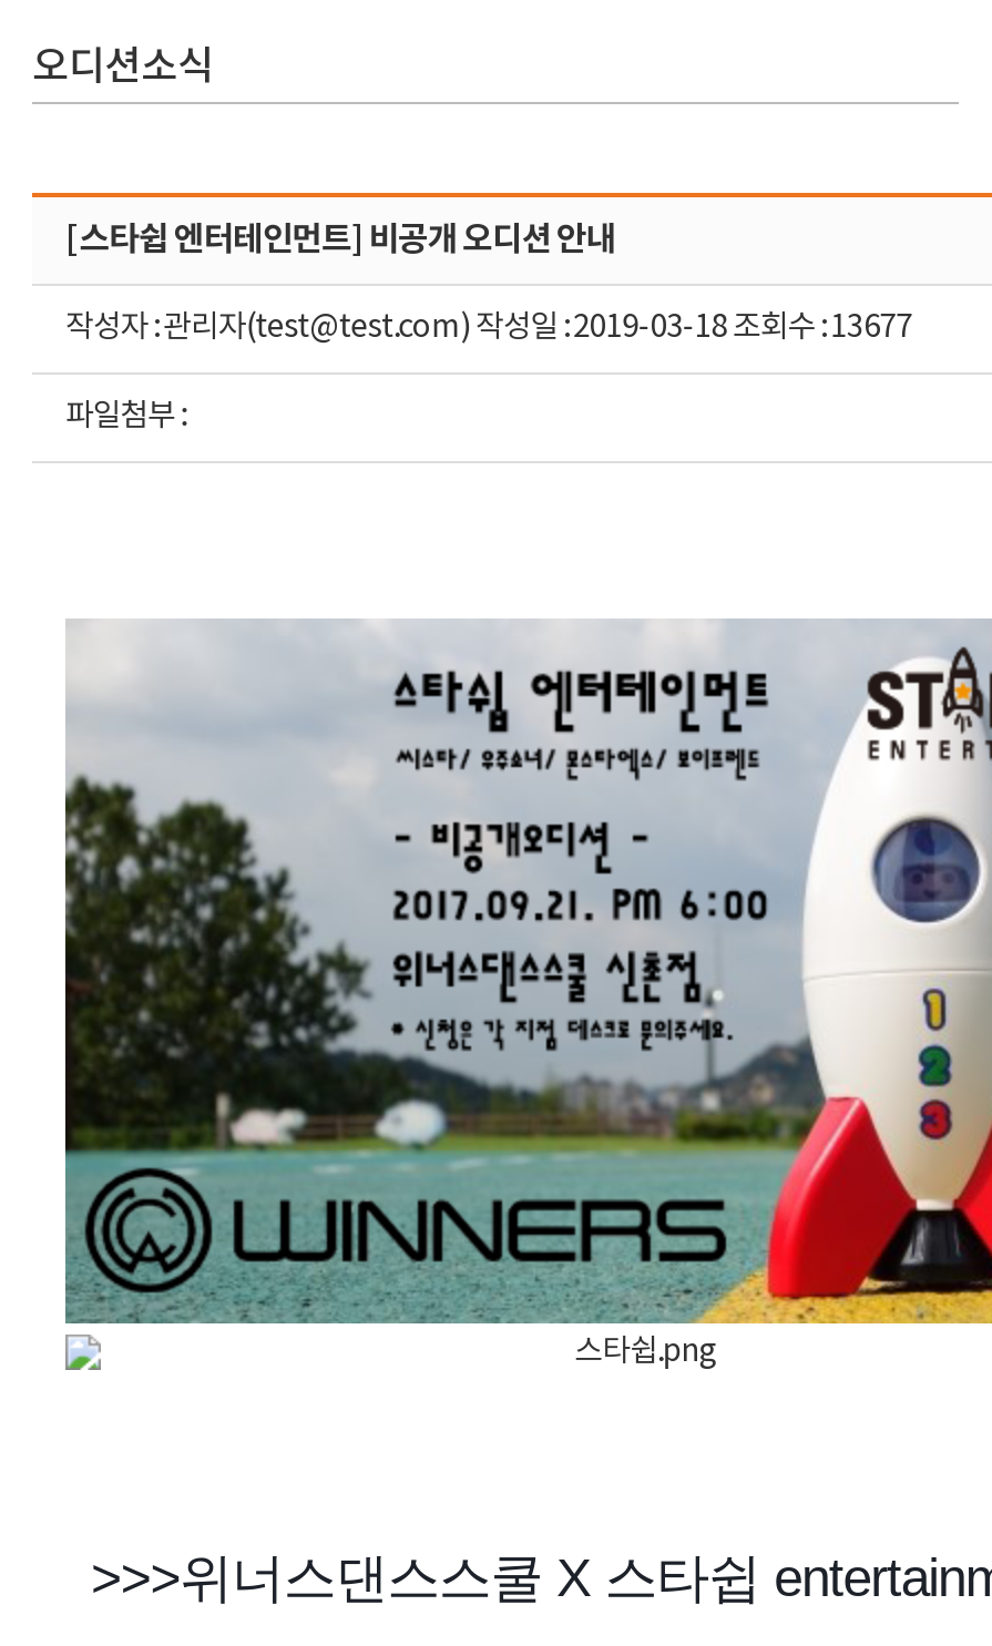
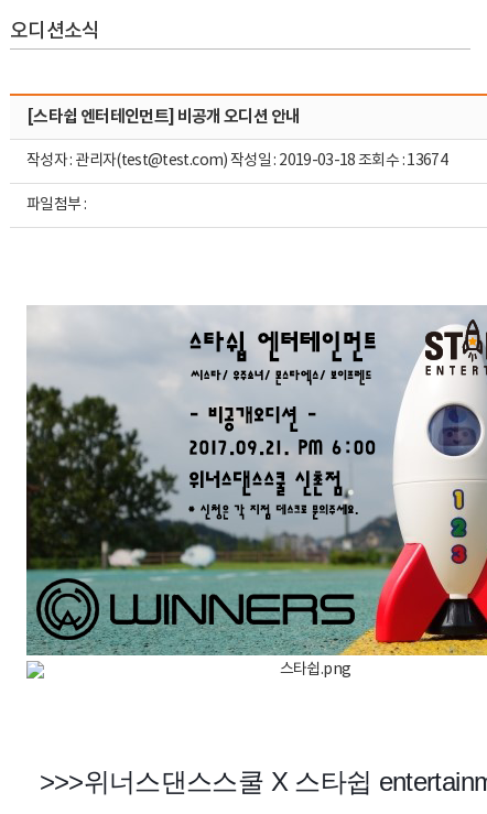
- 작성자 : 관리자(test@test.com) 작성일 : 2019-03-18 조회수 : 13677
+ 작성자 : 관리자(test@test.com) 작성일 : 2019-03-18 조회수 : 13674
